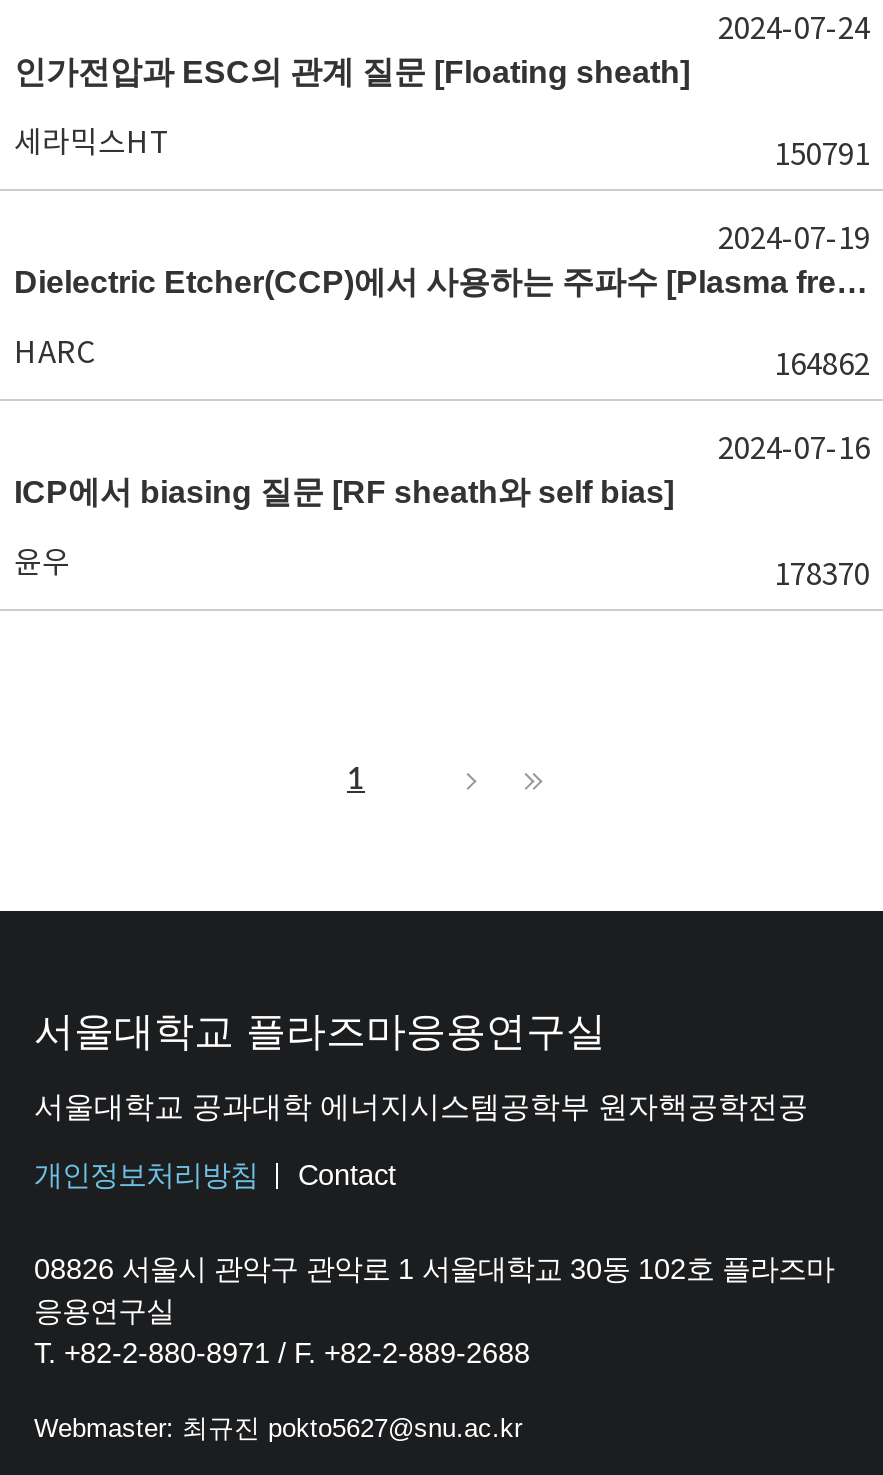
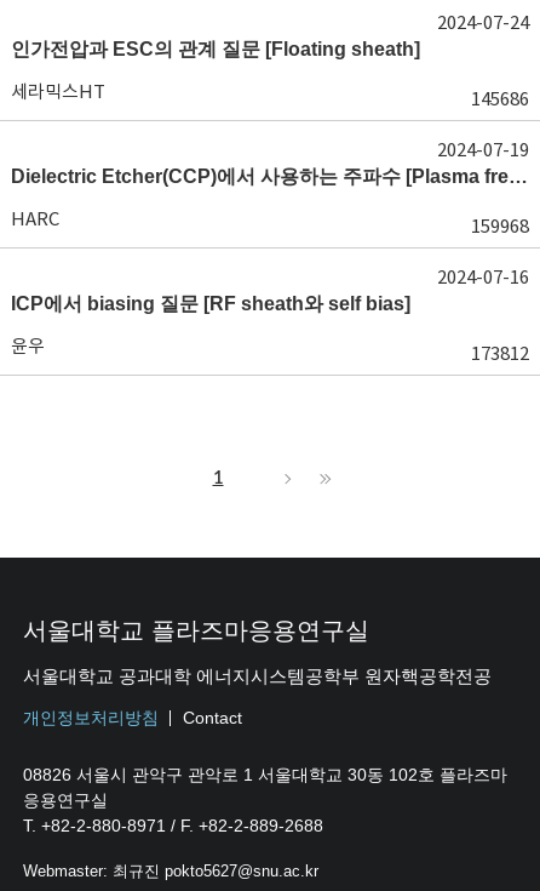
- 150791
+ 145686

- 164862
+ 159968

- 178370
+ 173812
